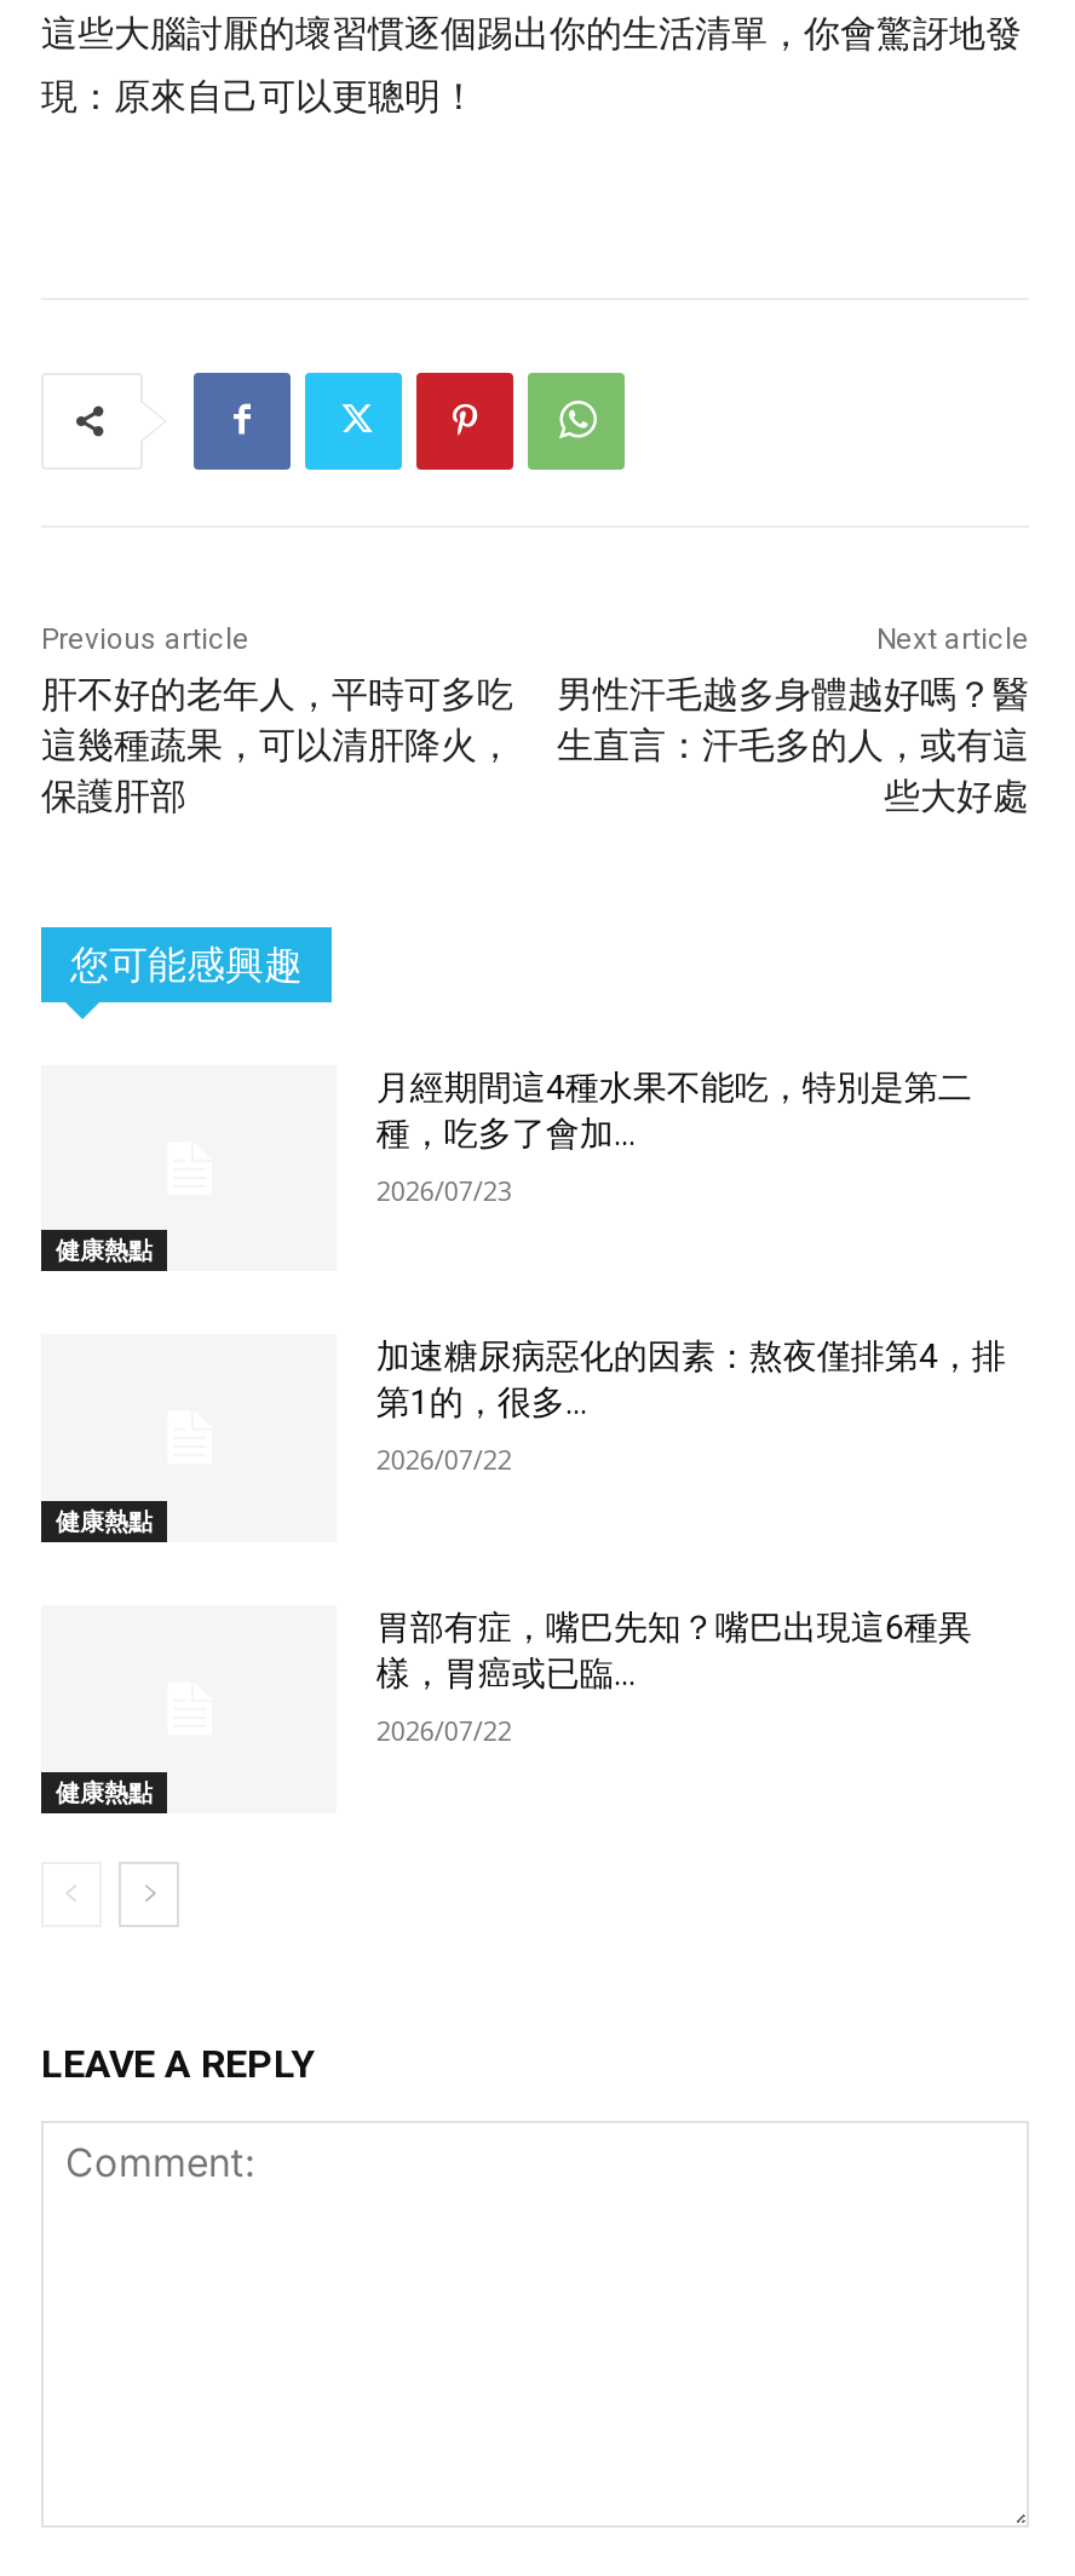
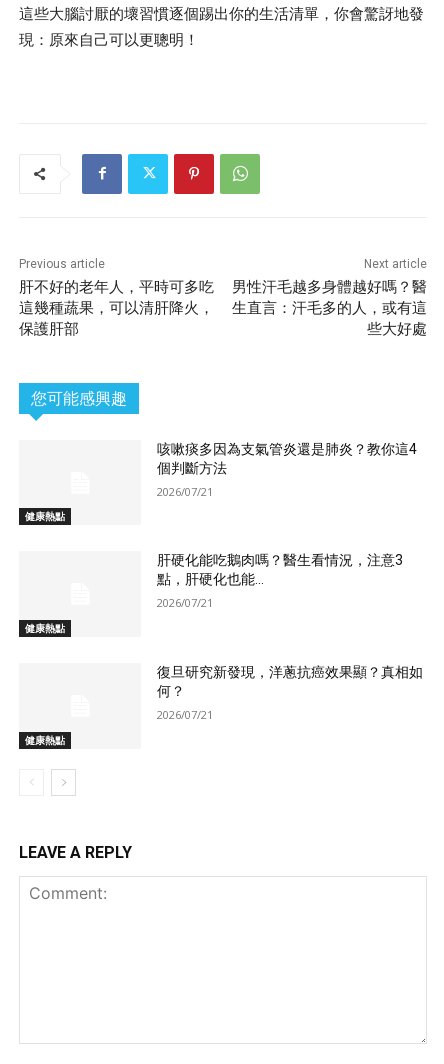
- 月經期間這4種水果不能吃，特別是第二
- 種，吃多了會加...
+ 咳嗽痰多因為支氣管炎還是肺炎？教你這4
+ 個判斷方法

- 2026/07/23
+ 2026/07/21

- 加速糖尿病惡化的因素：熬夜僅排第4，排
- 第1的，很多...
+ 肝硬化能吃鵝肉嗎？醫生看情況，注意3
+ 點，肝硬化也能...

- 2026/07/22
+ 2026/07/21

- 胃部有症，嘴巴先知？嘴巴出現這6種異
- 樣，胃癌或已臨...
+ 復旦研究新發現，洋蔥抗癌效果顯？真相如
+ 何？

- 2026/07/22
+ 2026/07/21
